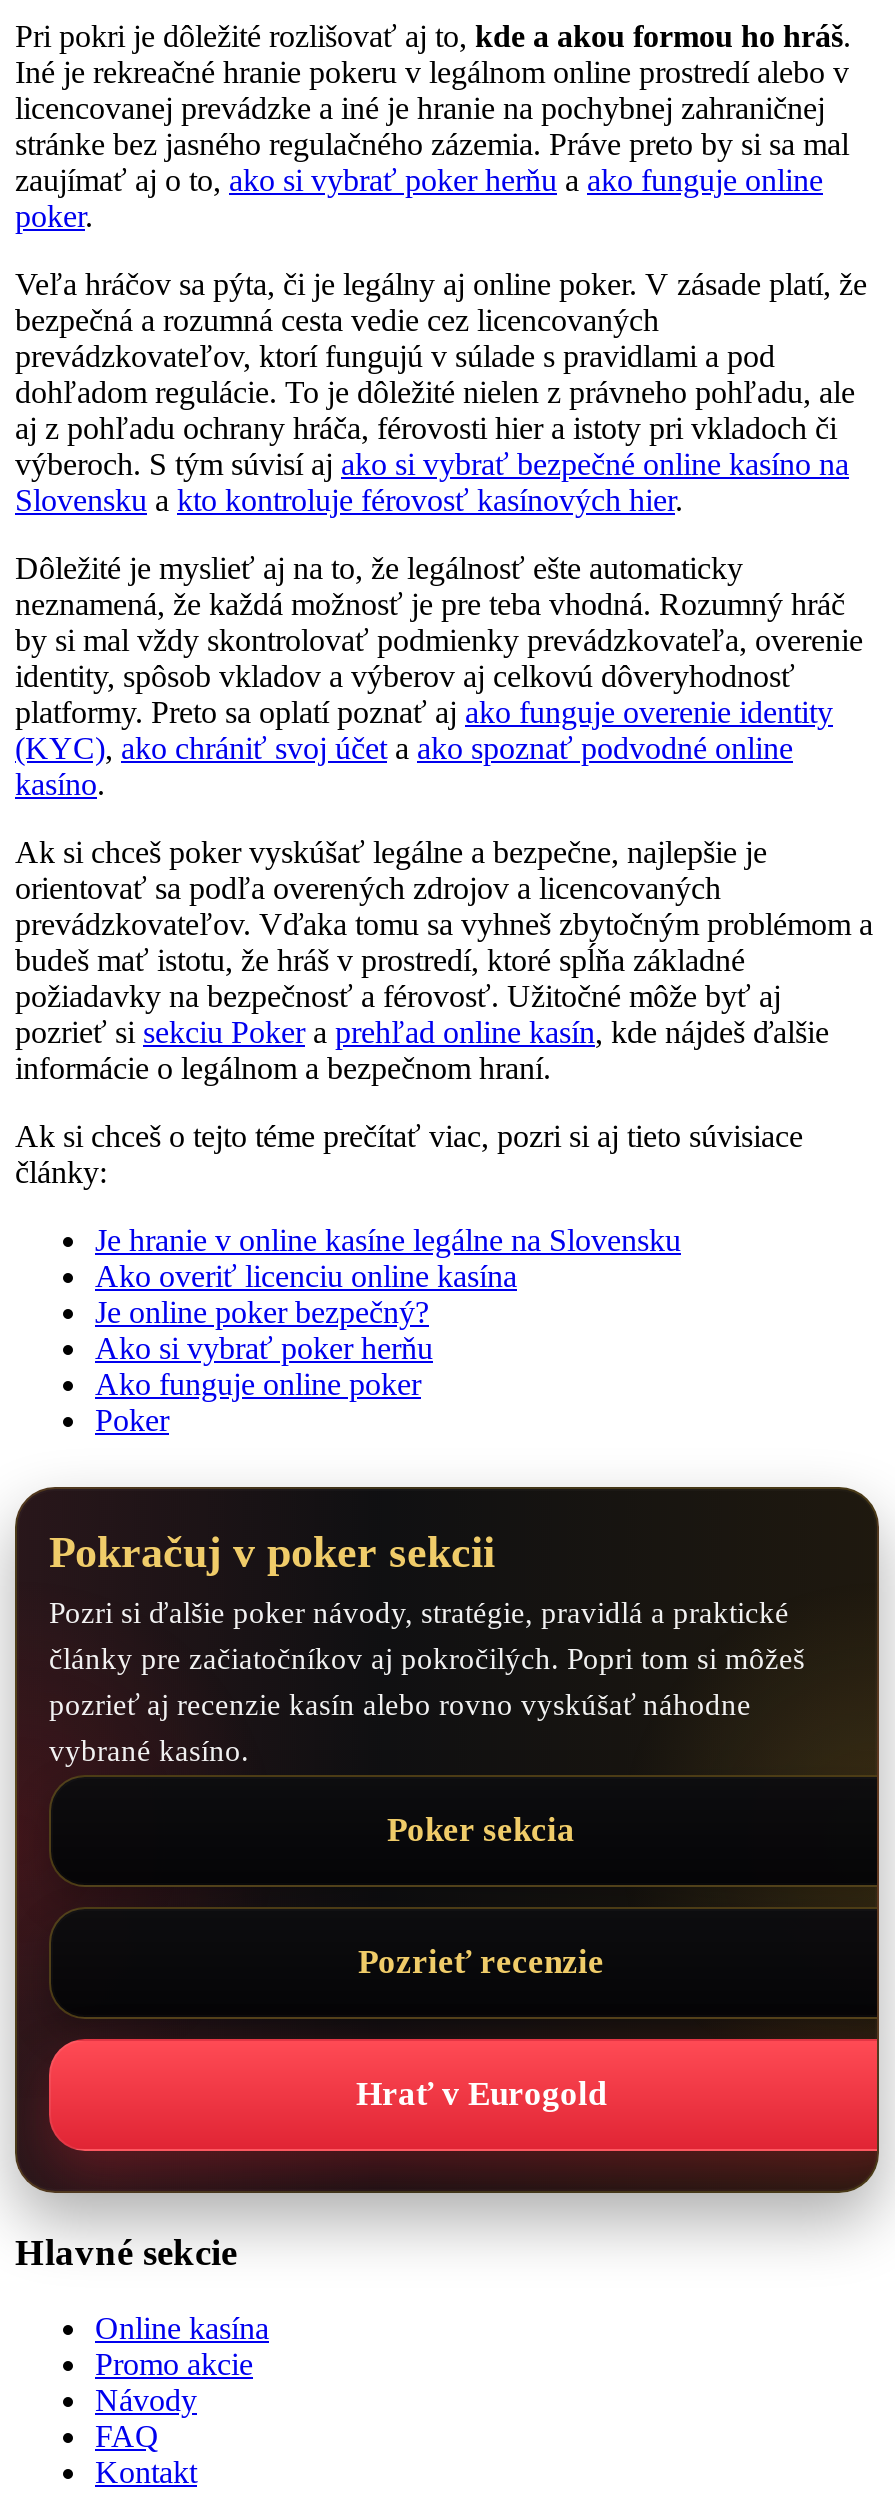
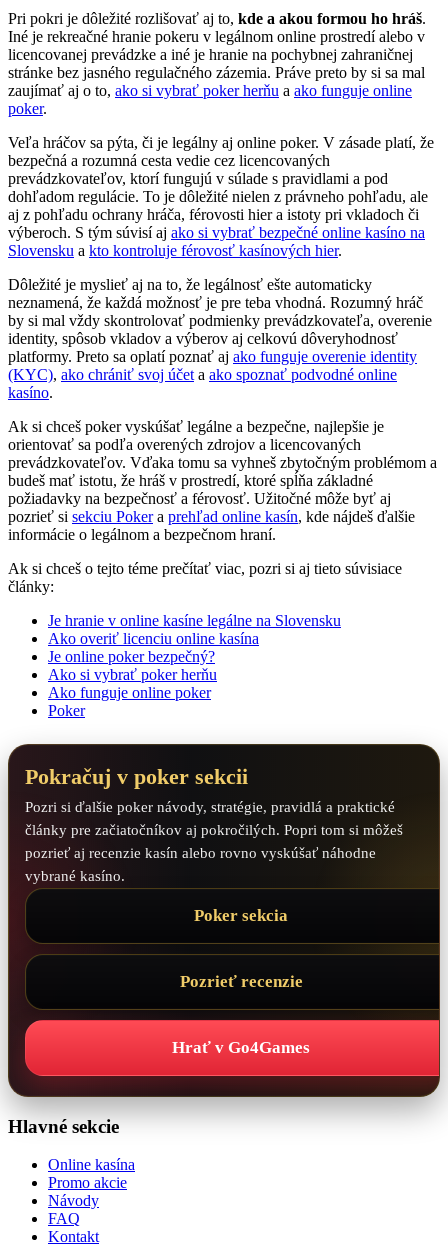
- Hrať v Eurogold
+ Hrať v Go4Games
